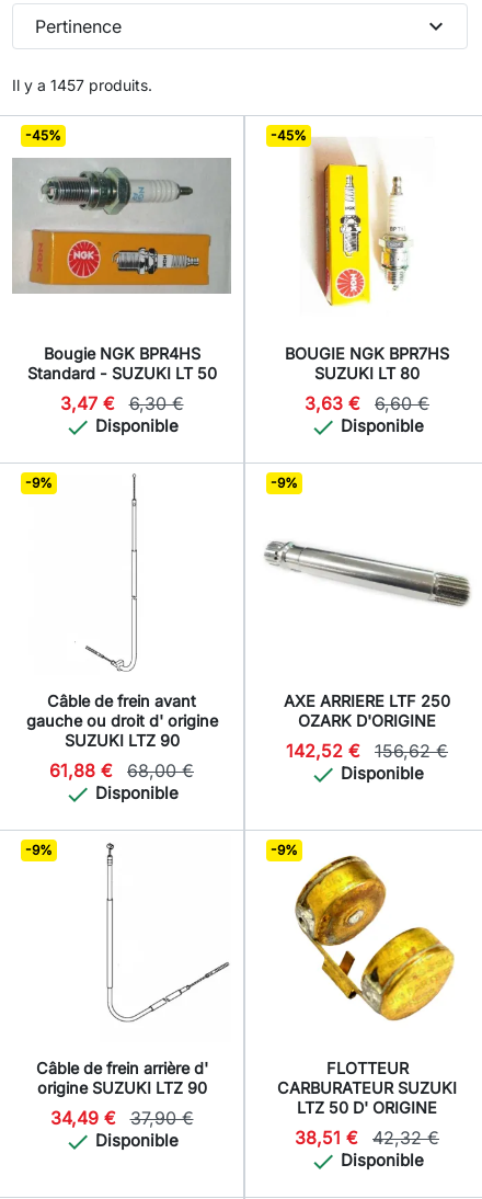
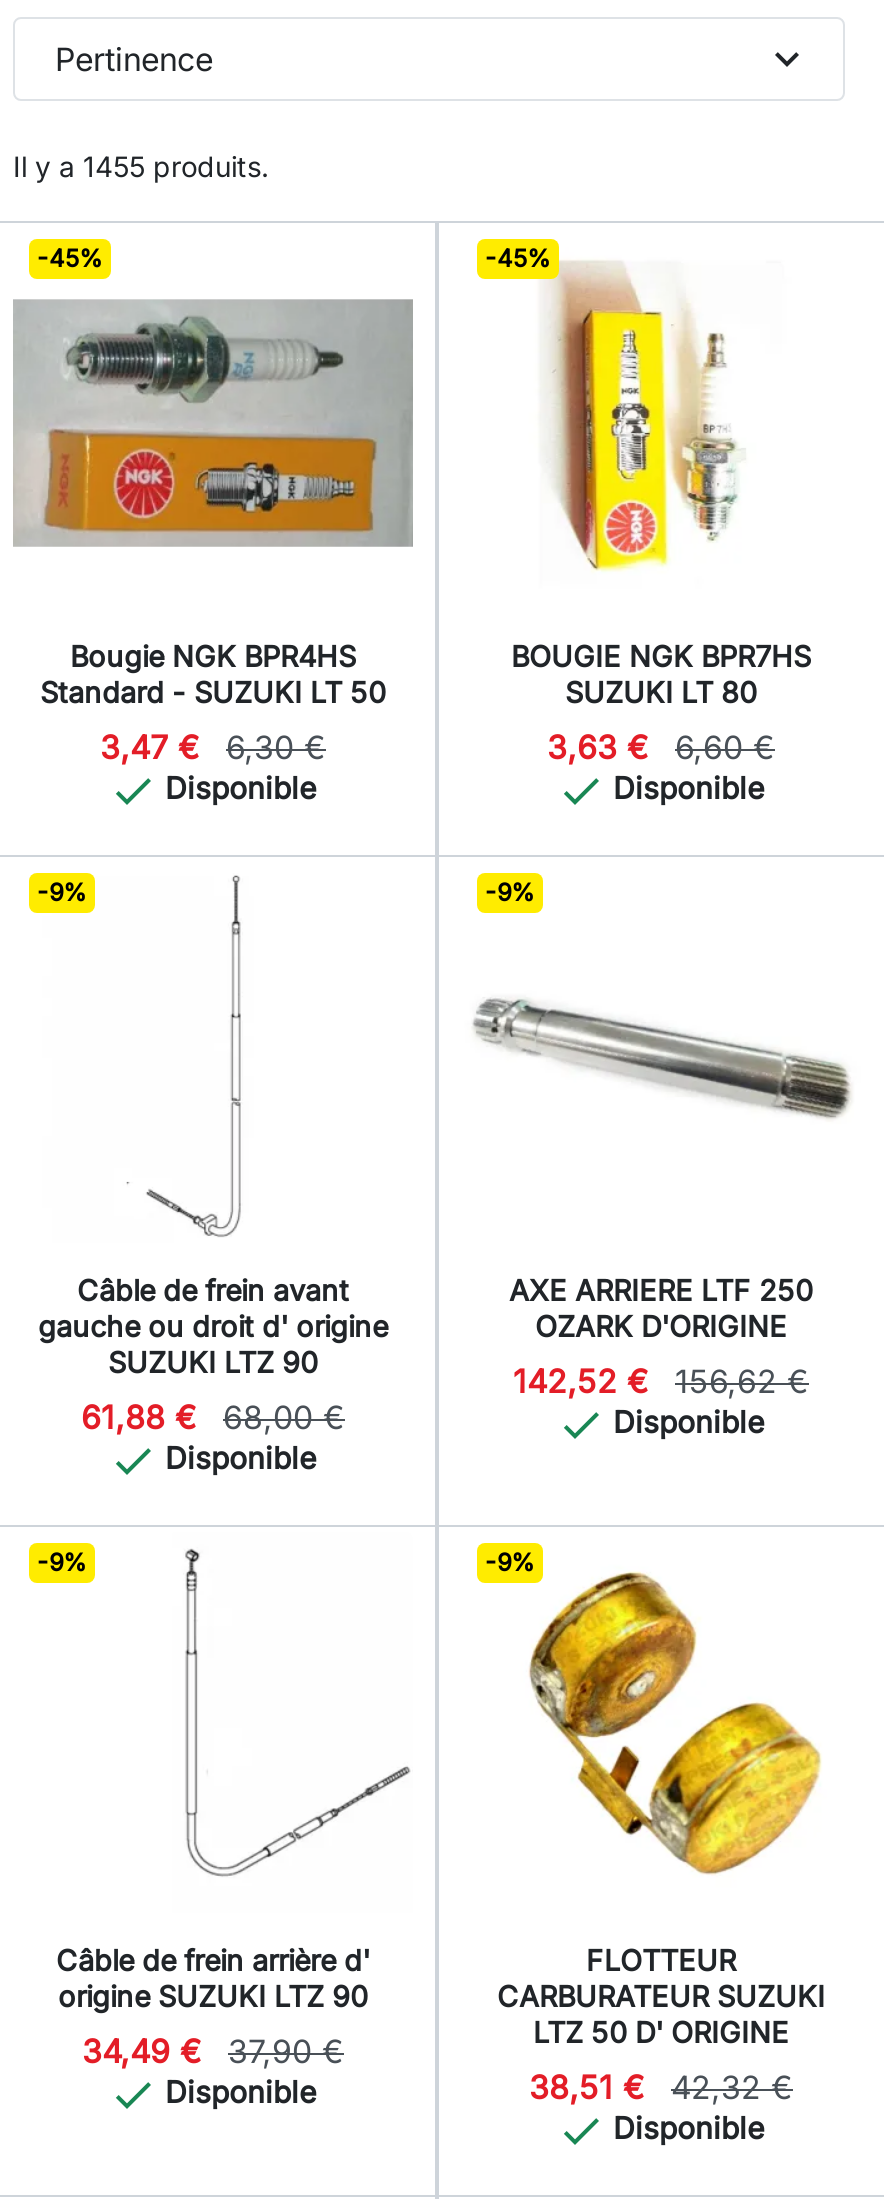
- Il y a 1457 produits.
+ Il y a 1455 produits.
